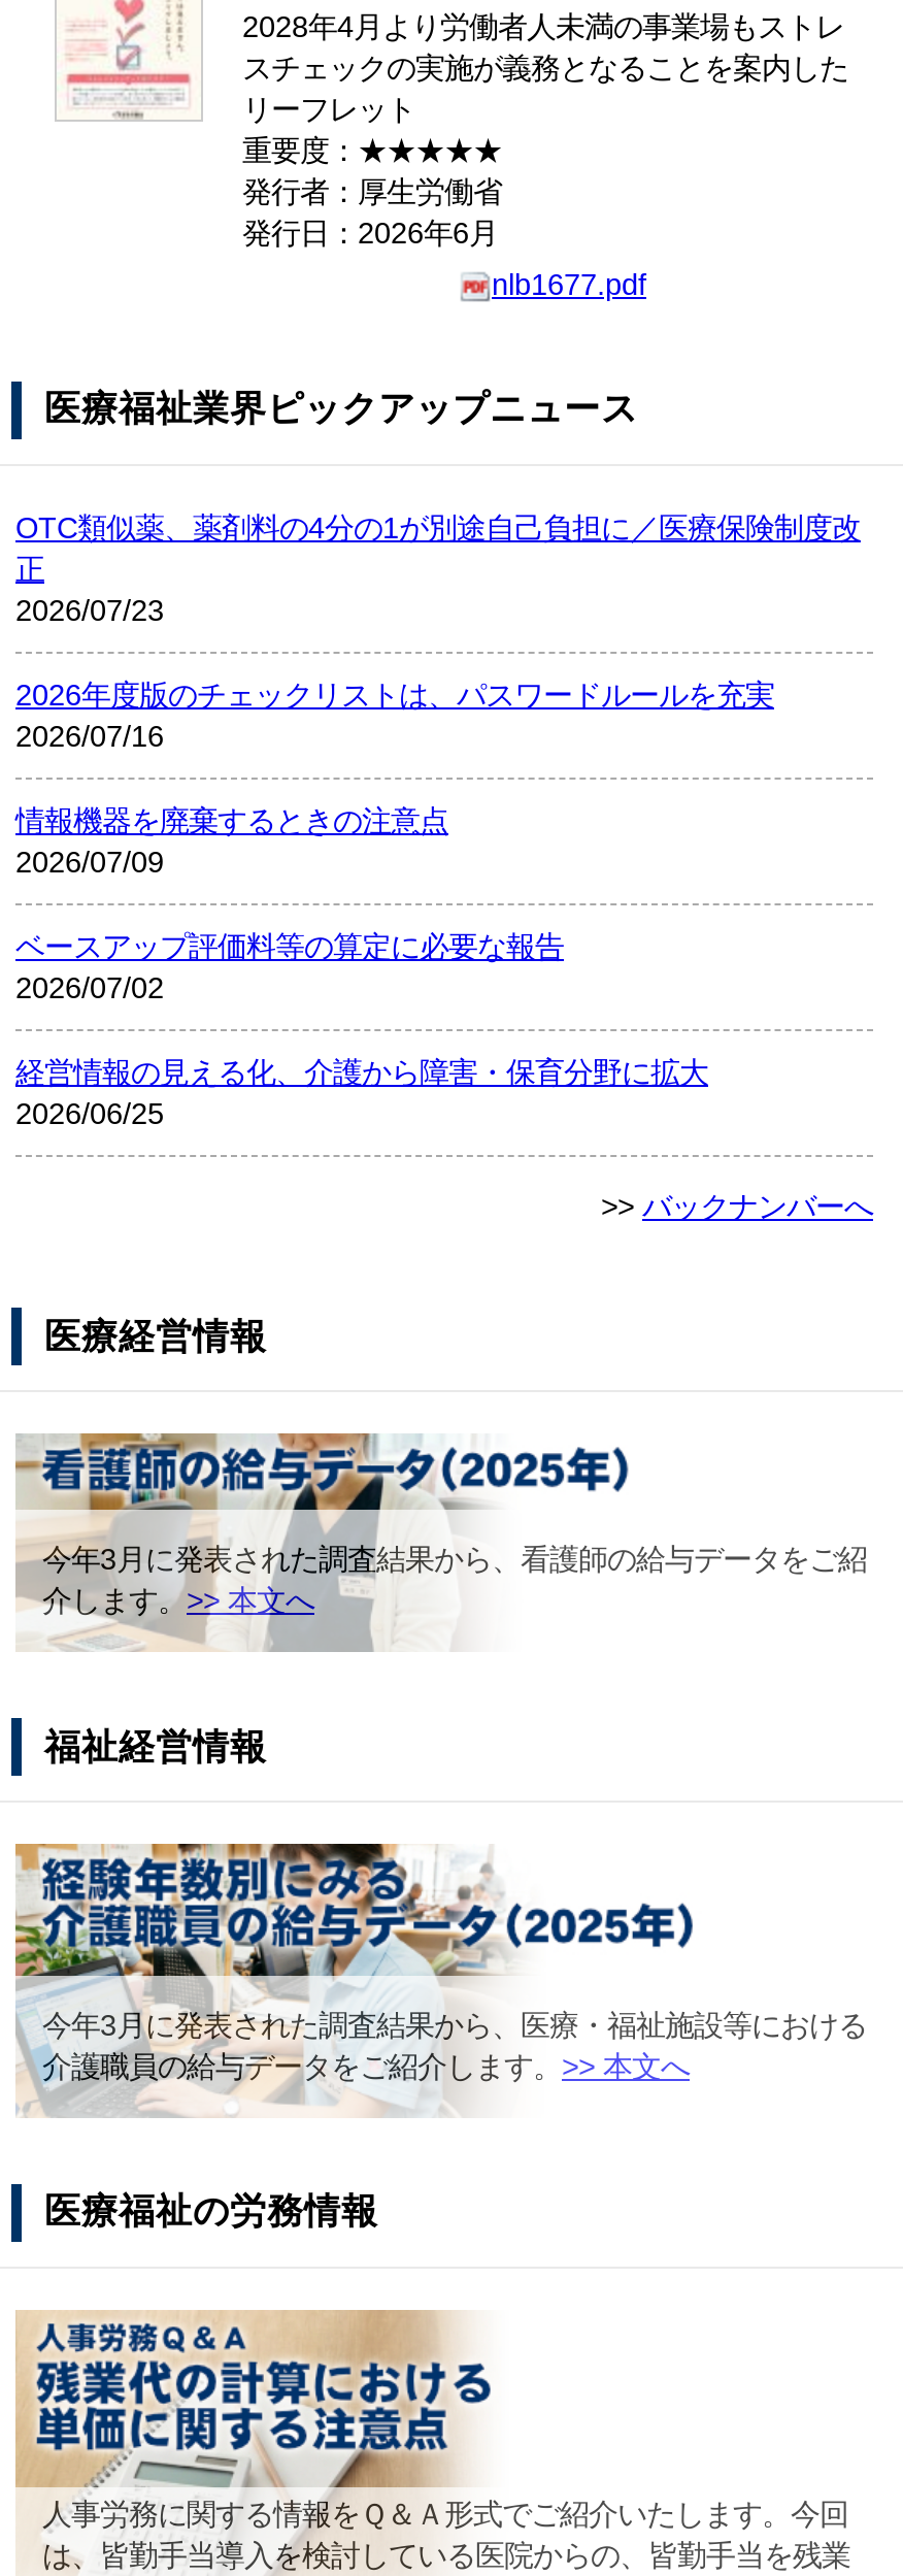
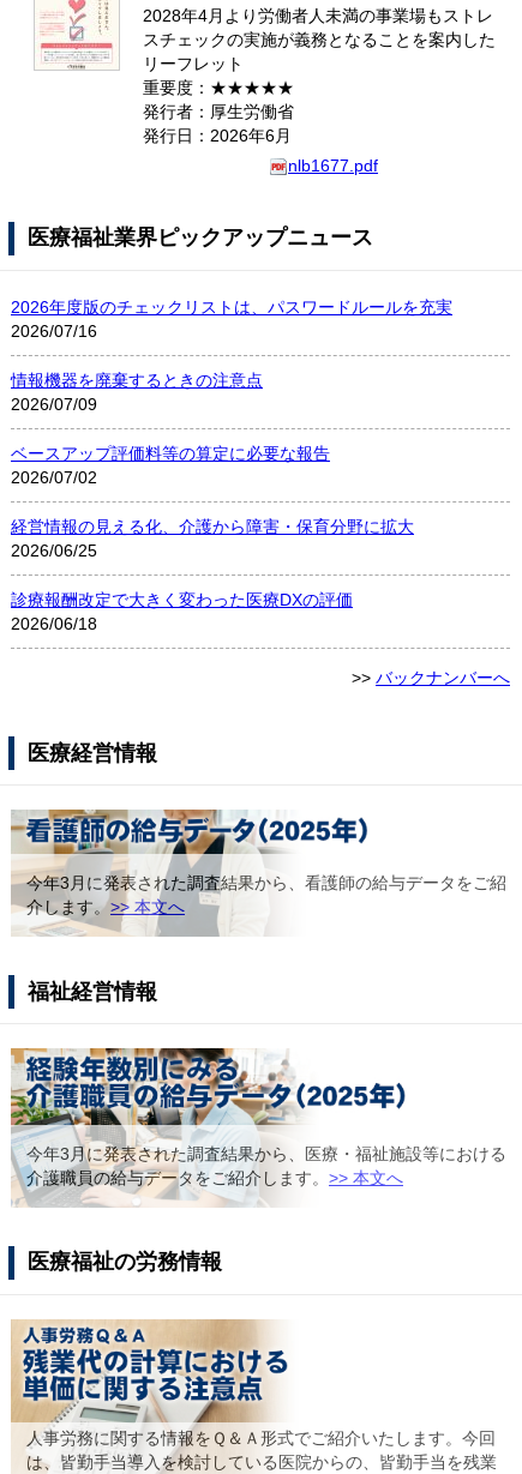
- OTC類似薬、薬剤料の4分の1が別途自己負担に／医療保険制度改
- 正
- 2026/07/23

moved up: 2026年度版のチェックリストは、パスワードルールを充実 | 2026/07/16 | 情報機器を廃棄するときの注意点 | 2026/07/09 | ベースアップ評価料等の算定に必要な報告 | 2026/07/02 | 経営情報の見える化、介護から障害・保育分野に拡大 | 2026/06/25

+ 診療報酬改定で大きく変わった医療DXの評価
+ 2026/06/18
